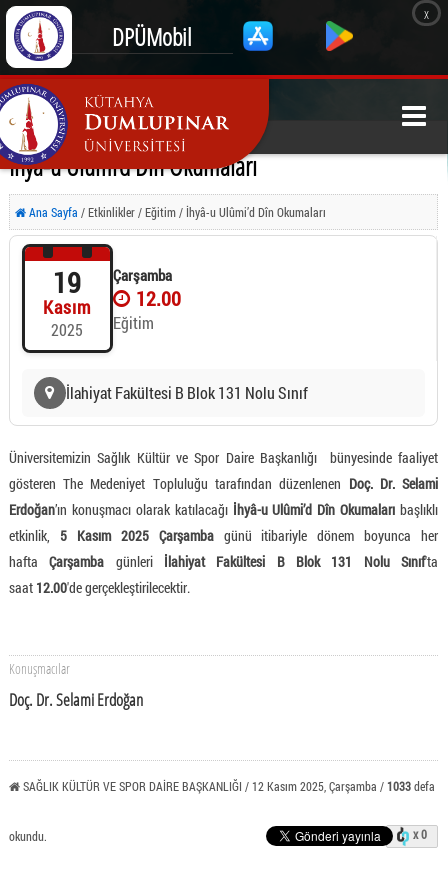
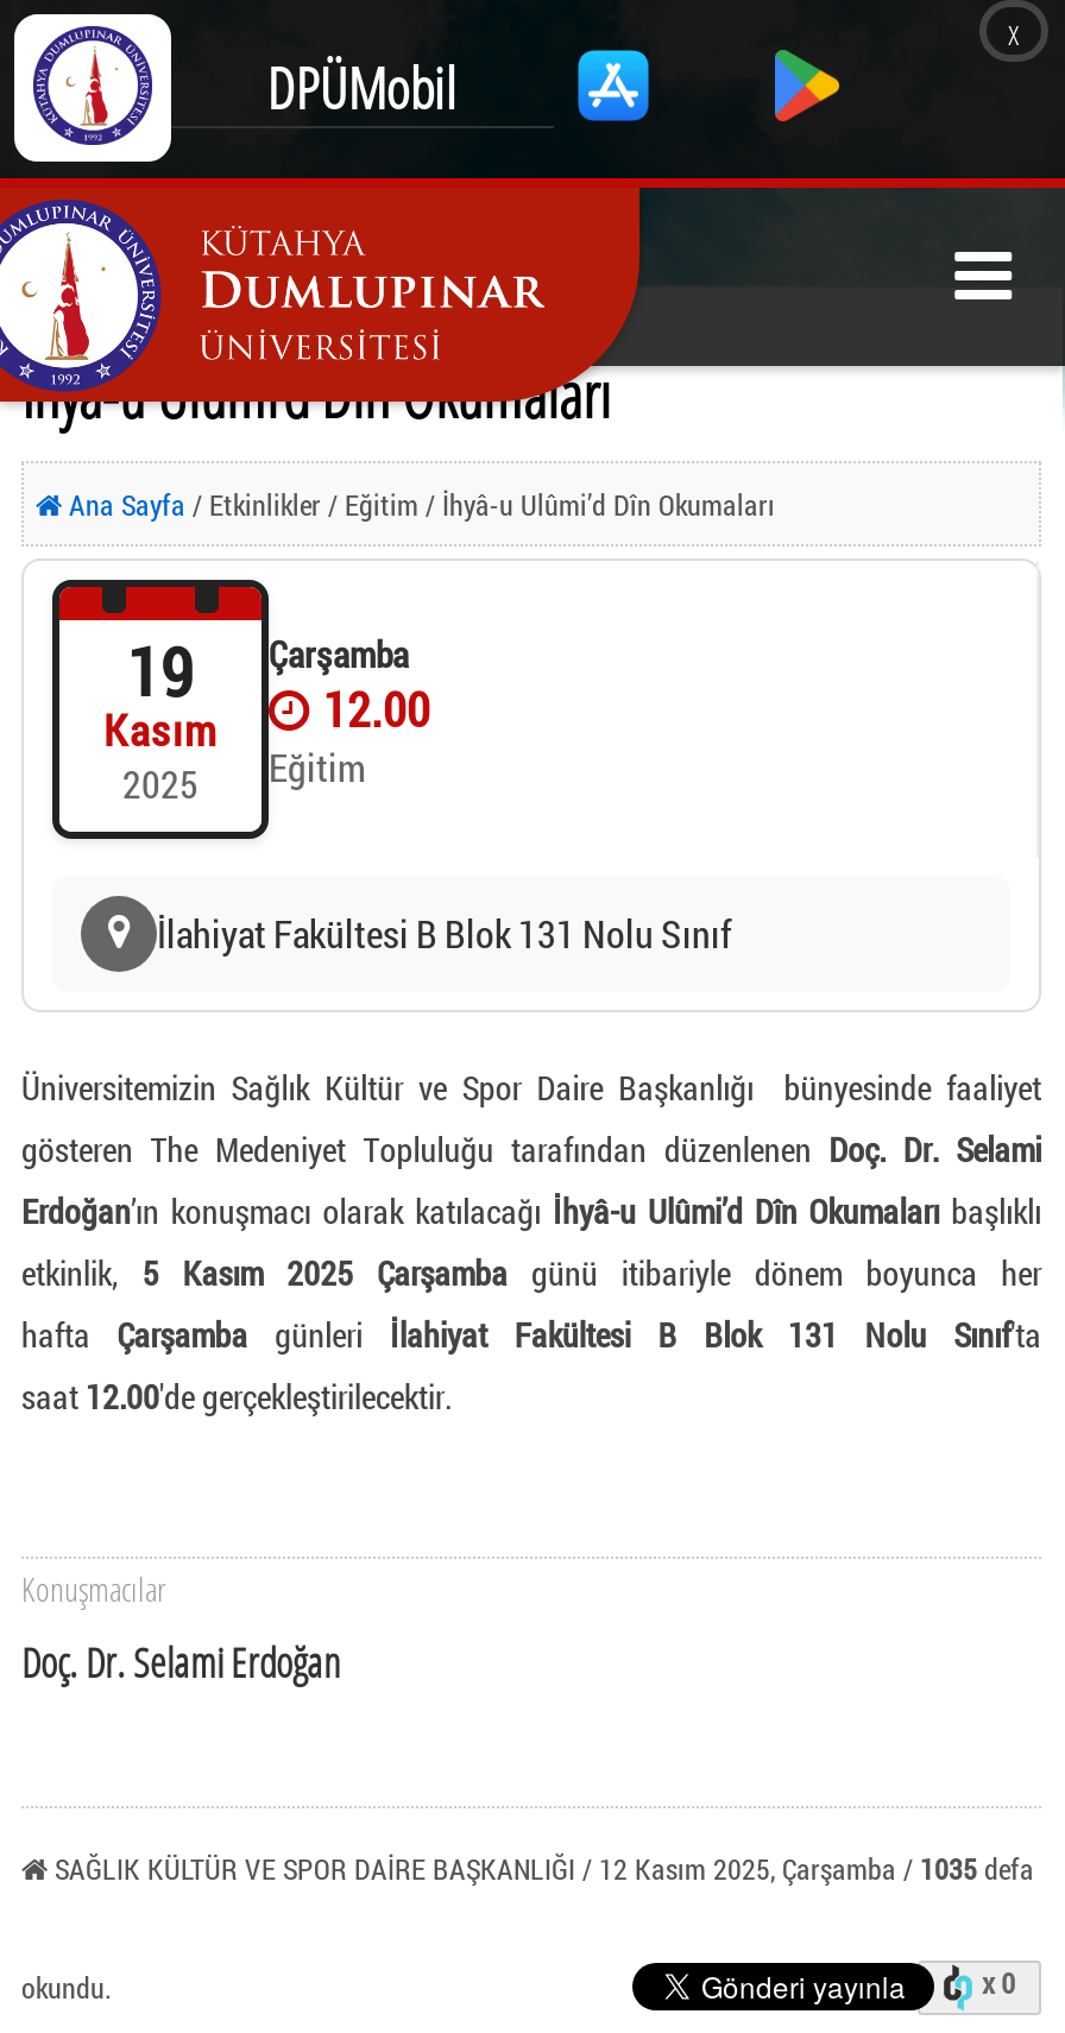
- SAĞLIK KÜLTÜR VE SPOR DAİRE BAŞKANLIĞI / 12 Kasım 2025, Çarşamba / 1033 defa
+ SAĞLIK KÜLTÜR VE SPOR DAİRE BAŞKANLIĞI / 12 Kasım 2025, Çarşamba / 1035 defa
